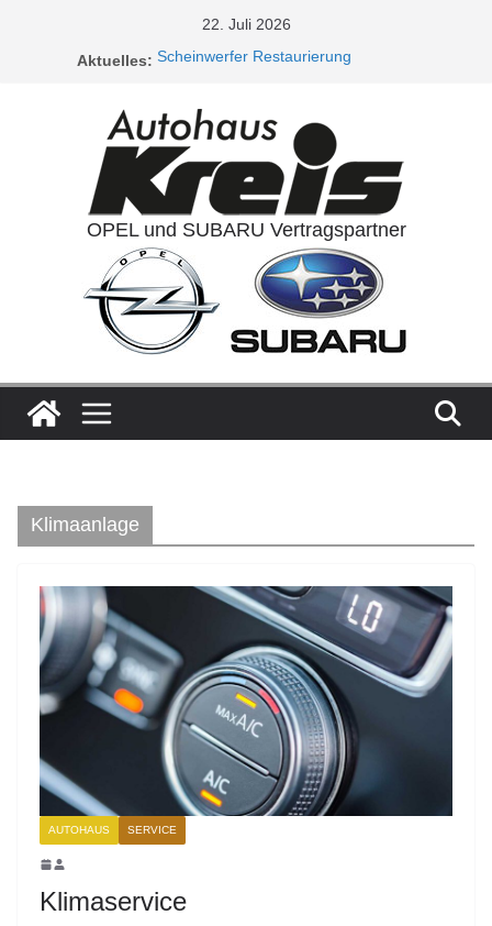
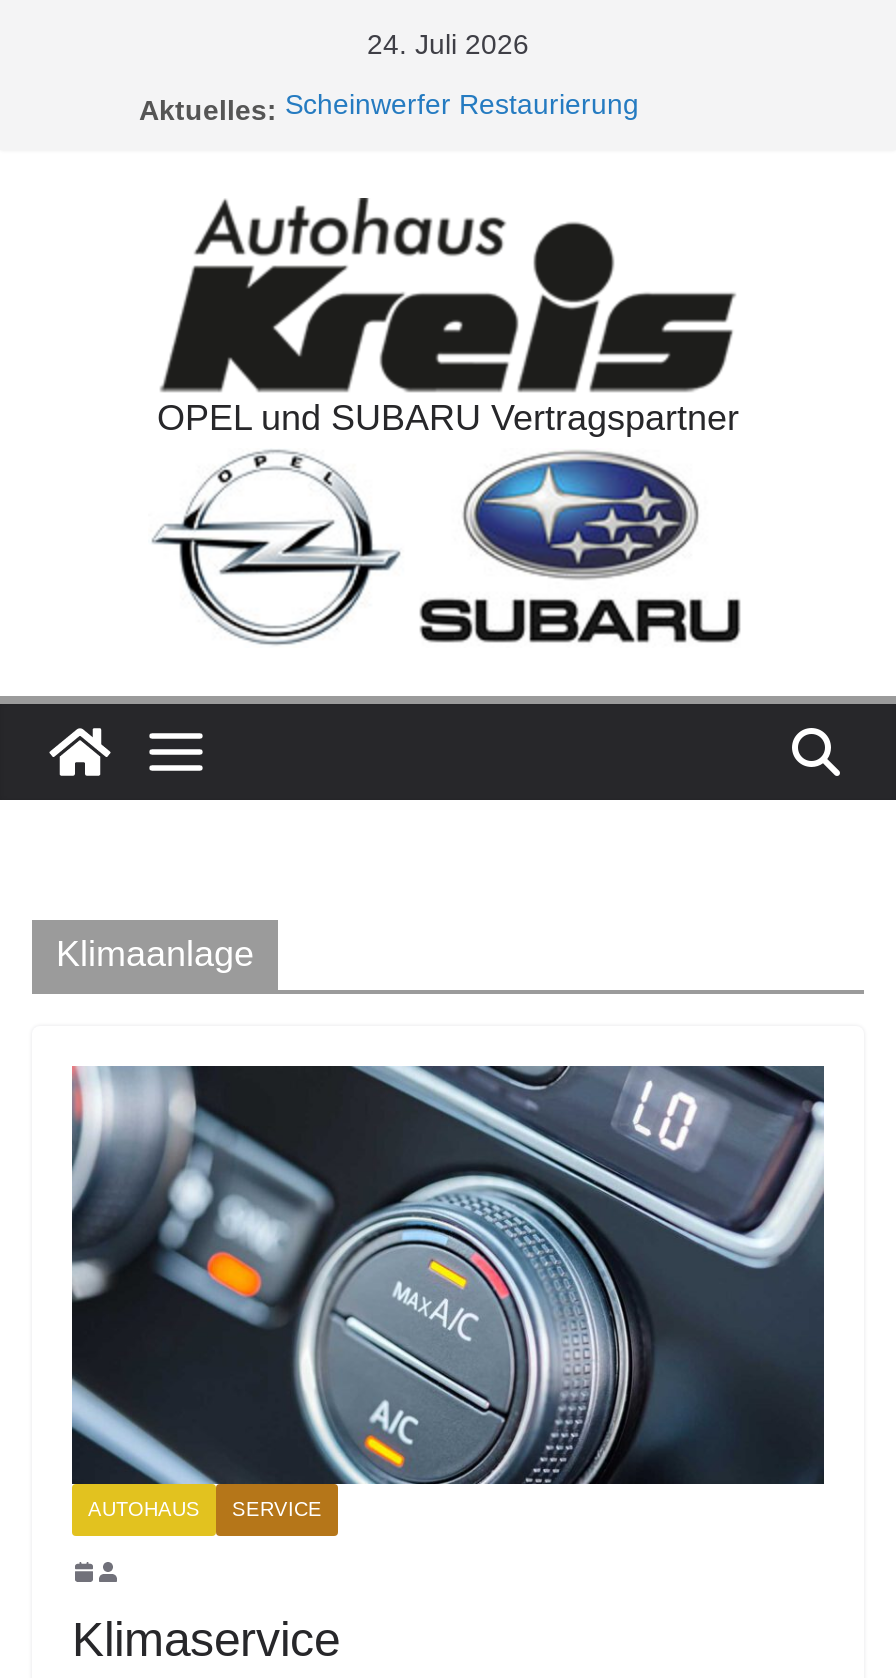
- 22. Juli 2026
+ 24. Juli 2026
